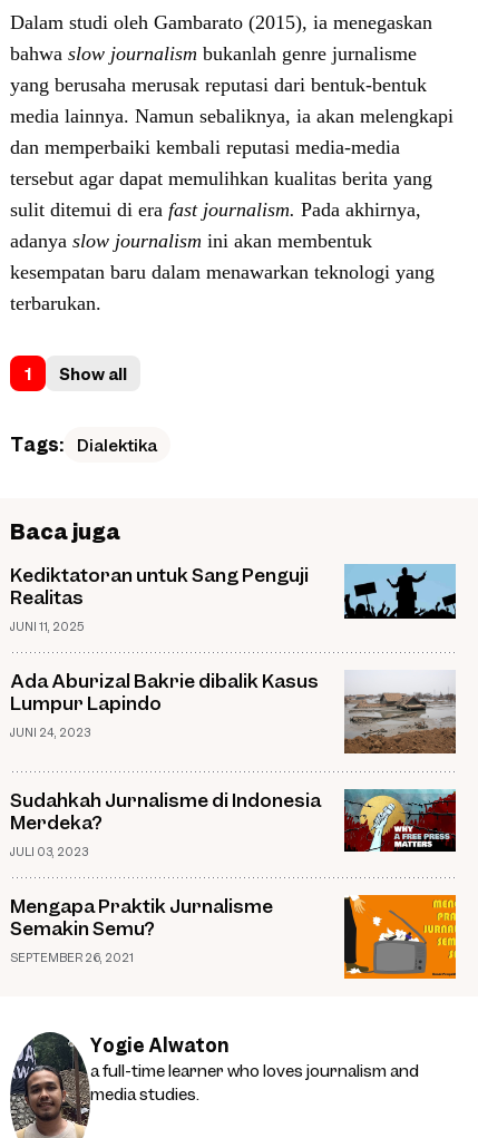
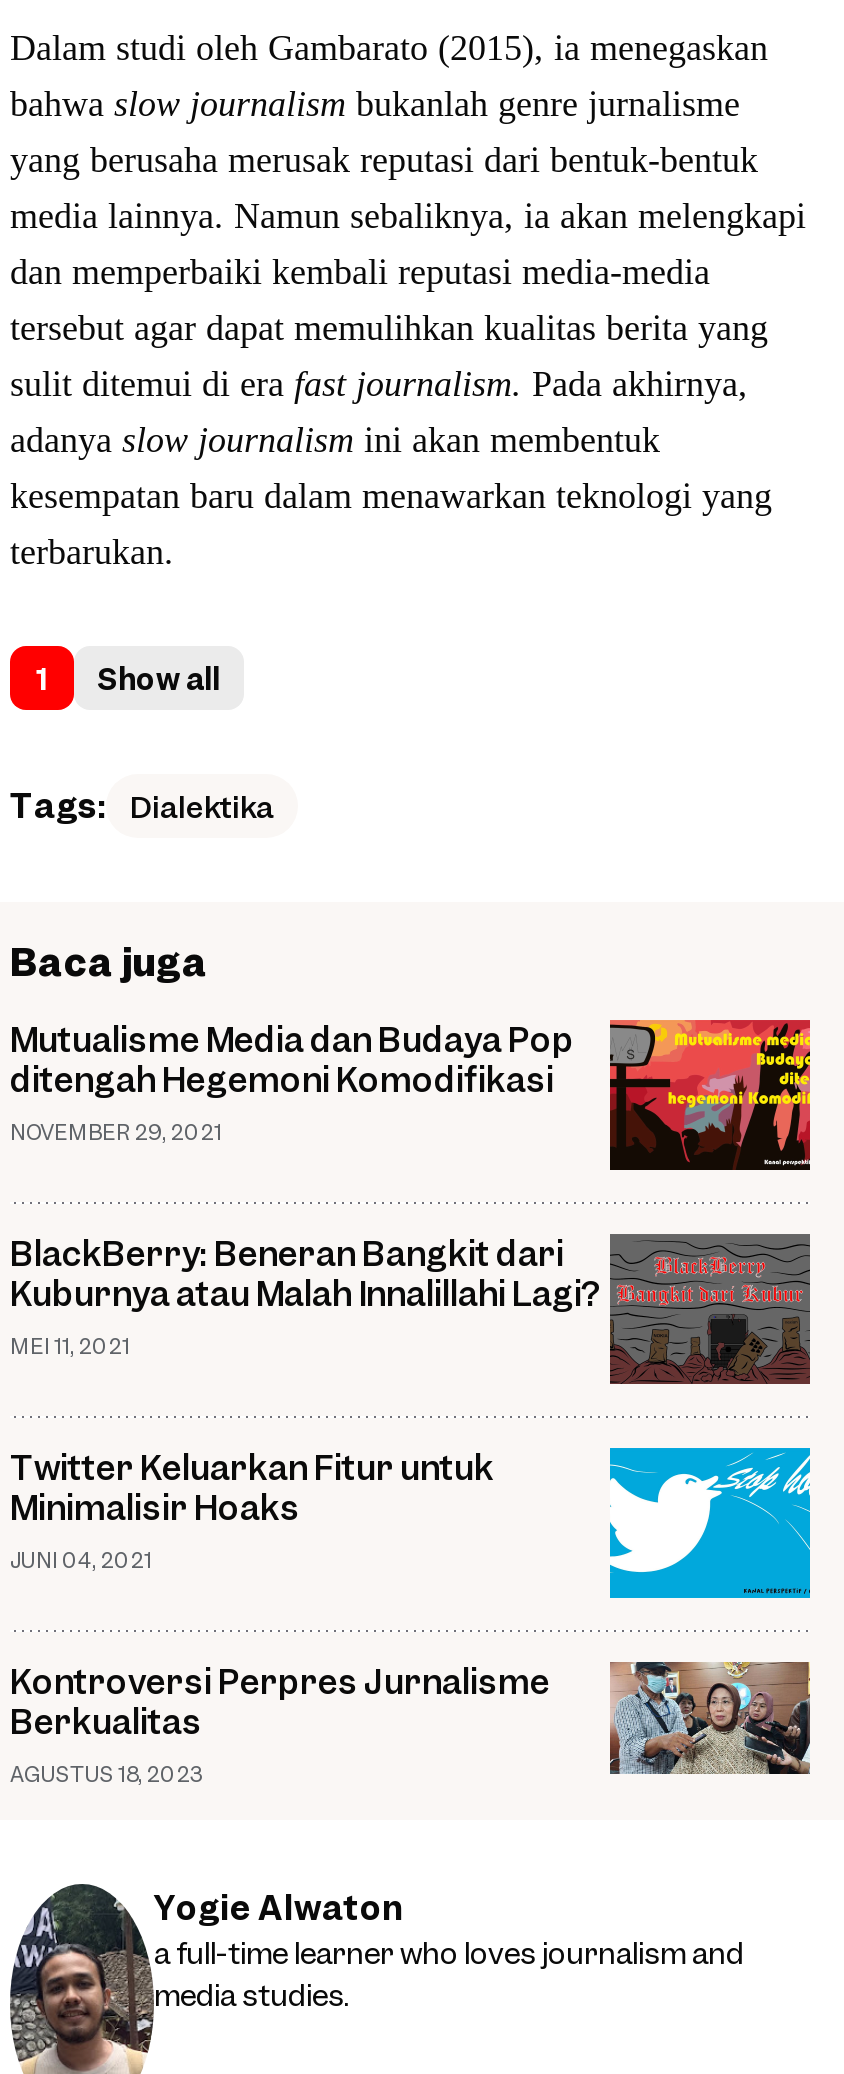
- [image]
- Kediktatoran untuk Sang Penguji
- Realitas
- JUNI 11, 2025
+ [image]
+ Mutualisme Media dan Budaya Pop
+ ditengah Hegemoni Komodifikasi
+ NOVEMBER 29, 2021

- [image]
- Ada Aburizal Bakrie dibalik Kasus
- Lumpur Lapindo
- JUNI 24, 2023
+ [image]
+ BlackBerry: Beneran Bangkit dari
+ Kuburnya atau Malah Innalillahi Lagi?
+ MEI 11, 2021

- Sudahkah Jurnalisme di Indonesia
- Merdeka?
- JULI 03, 2023
+ Twitter Keluarkan Fitur untuk
+ Minimalisir Hoaks
+ JUNI 04, 2021

- [image]
+ [image]

- Mengapa Praktik Jurnalisme
- Semakin Semu?
- SEPTEMBER 26, 2021
+ Kontroversi Perpres Jurnalisme
+ Berkualitas
+ AGUSTUS 18, 2023

- [image]
+ [image]
